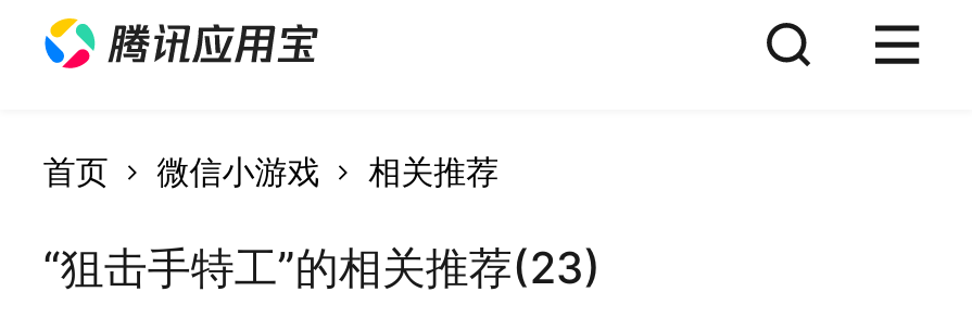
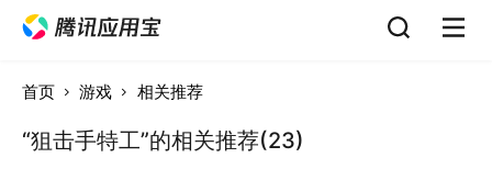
- 微信小游戏
+ 游戏
